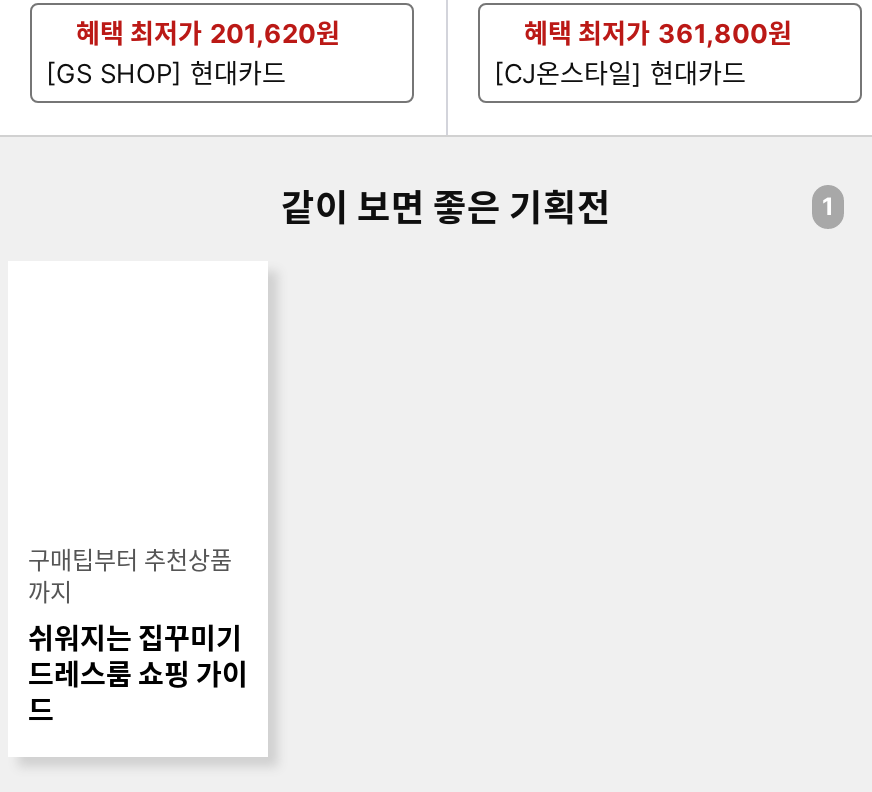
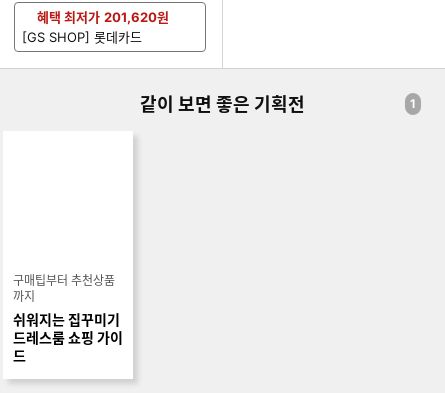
- 혜택 최저가 361,800원
- [CJ온스타일] 현대카드

- [GS SHOP] 현대카드
+ [GS SHOP] 롯데카드
